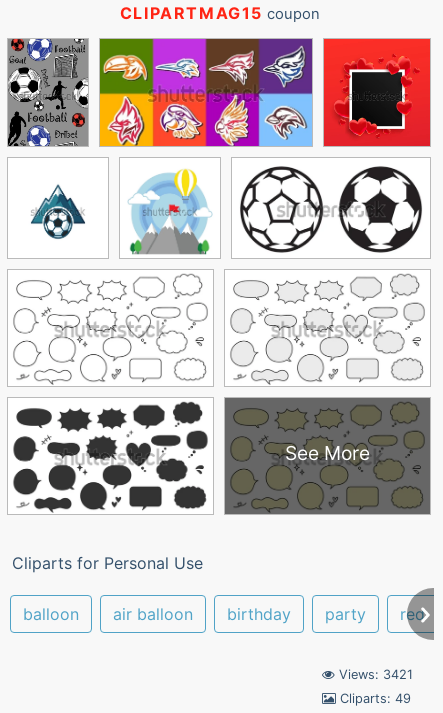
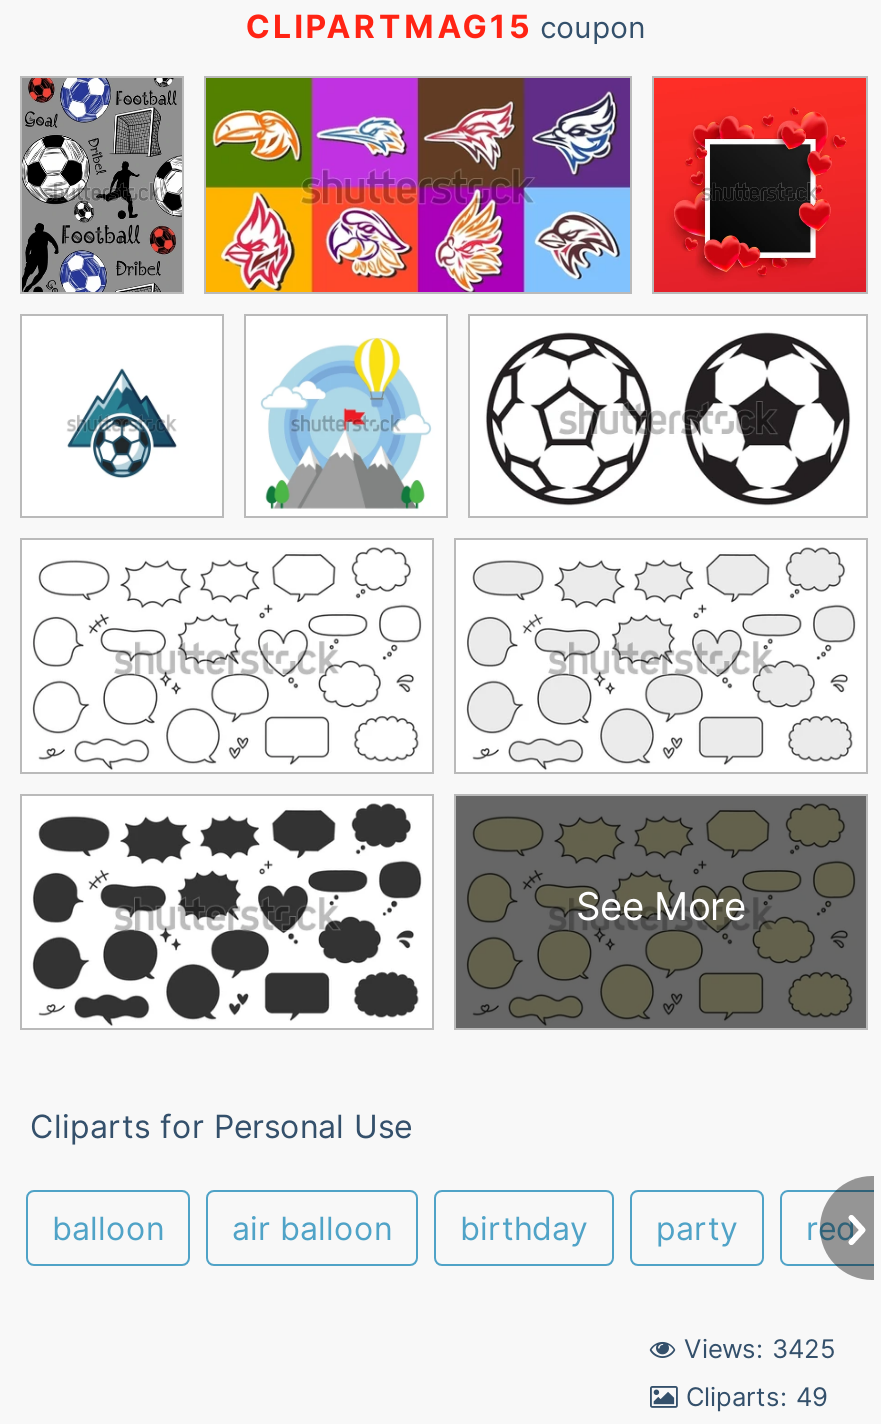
- Views: 3421
+ Views: 3425
